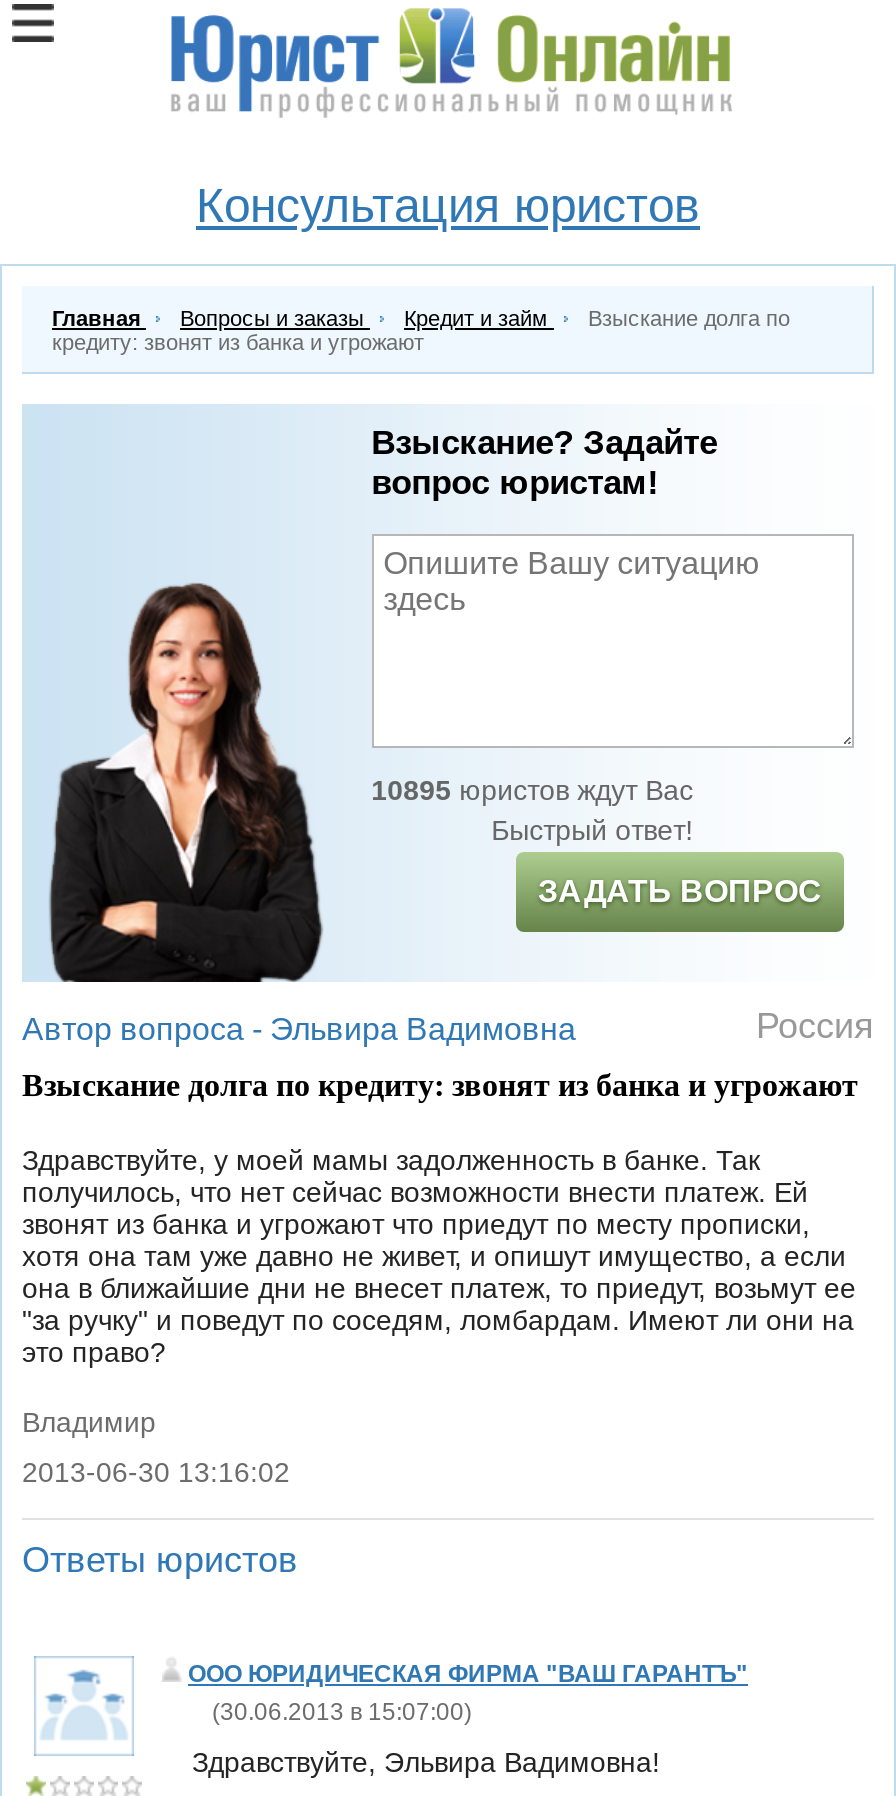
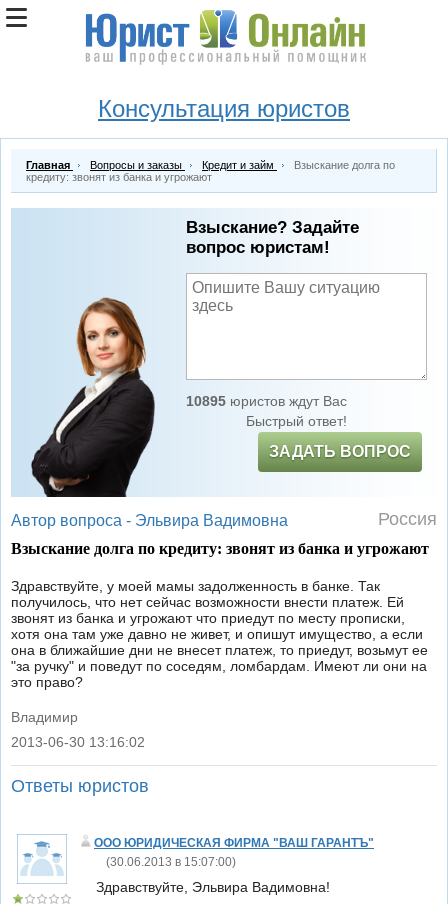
- [image]
+ [image]
